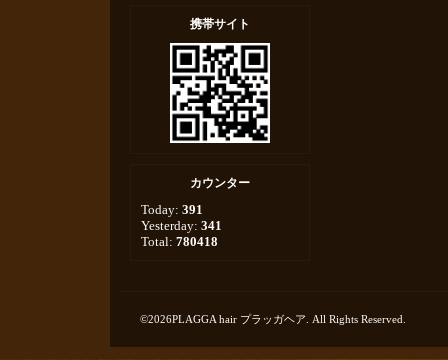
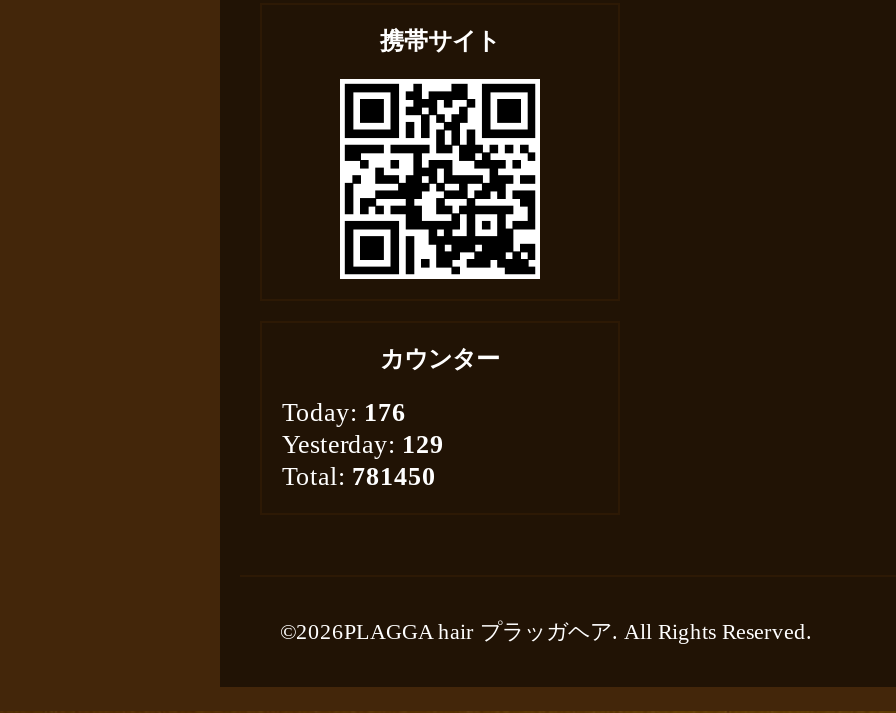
- Today: 391
+ Today: 176

- Yesterday: 341
+ Yesterday: 129

- Total: 780418
+ Total: 781450
